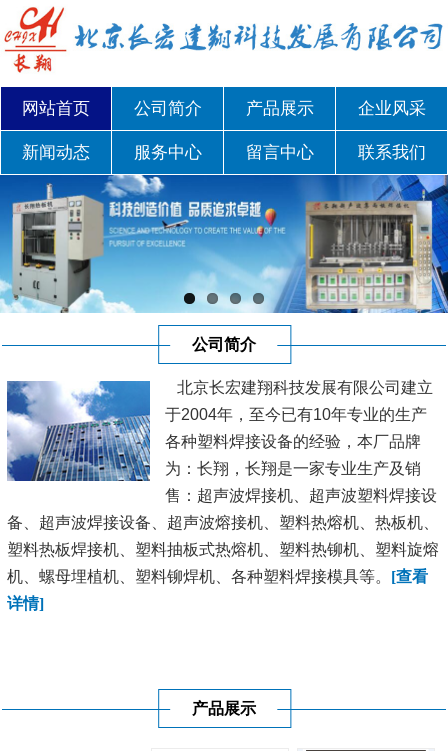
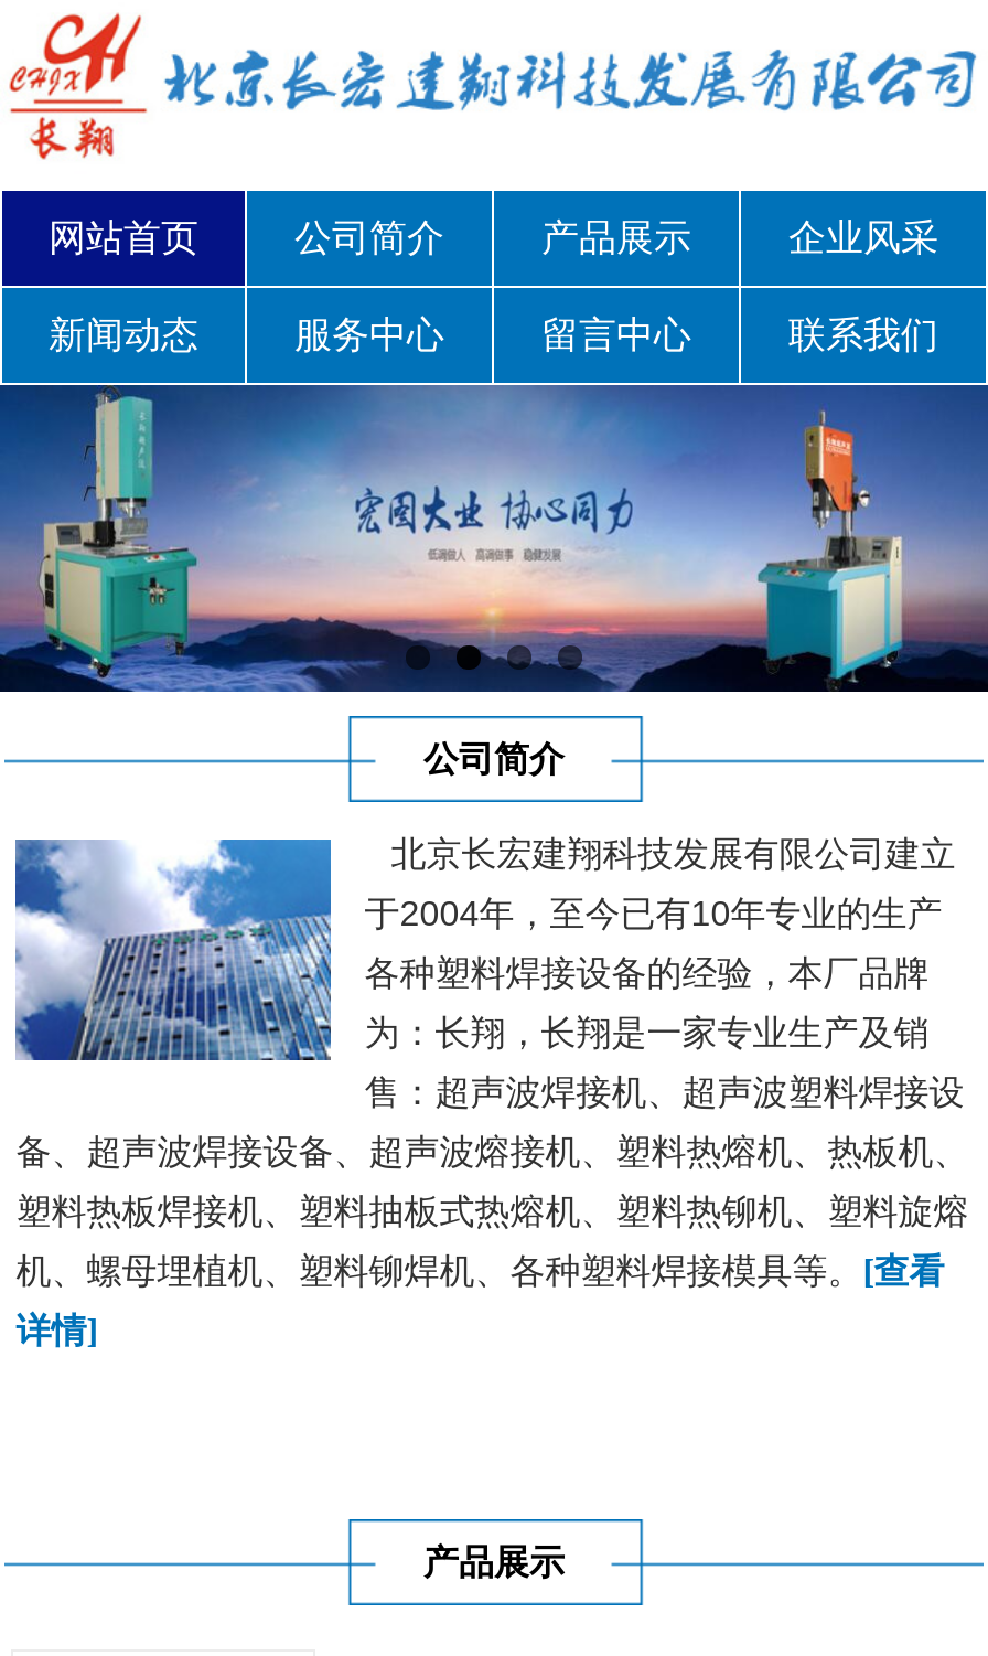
- [image]
+ [image]
